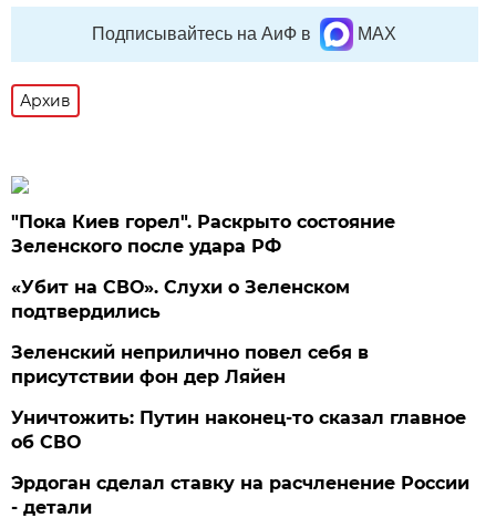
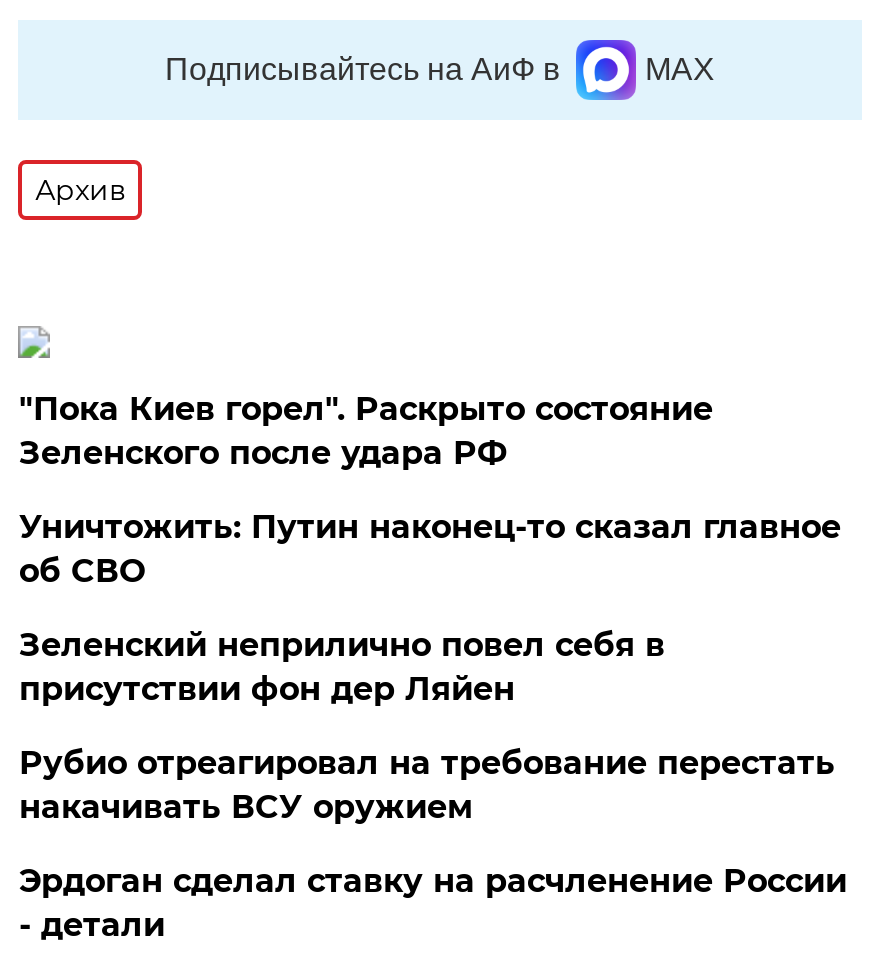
- «Убит на СВО». Слухи о Зеленском
- подтвердились

+ Рубио отреагировал на требование перестать
+ накачивать ВСУ оружием

moved up: Уничтожить: Путин наконец-то сказал главное | об СВО
